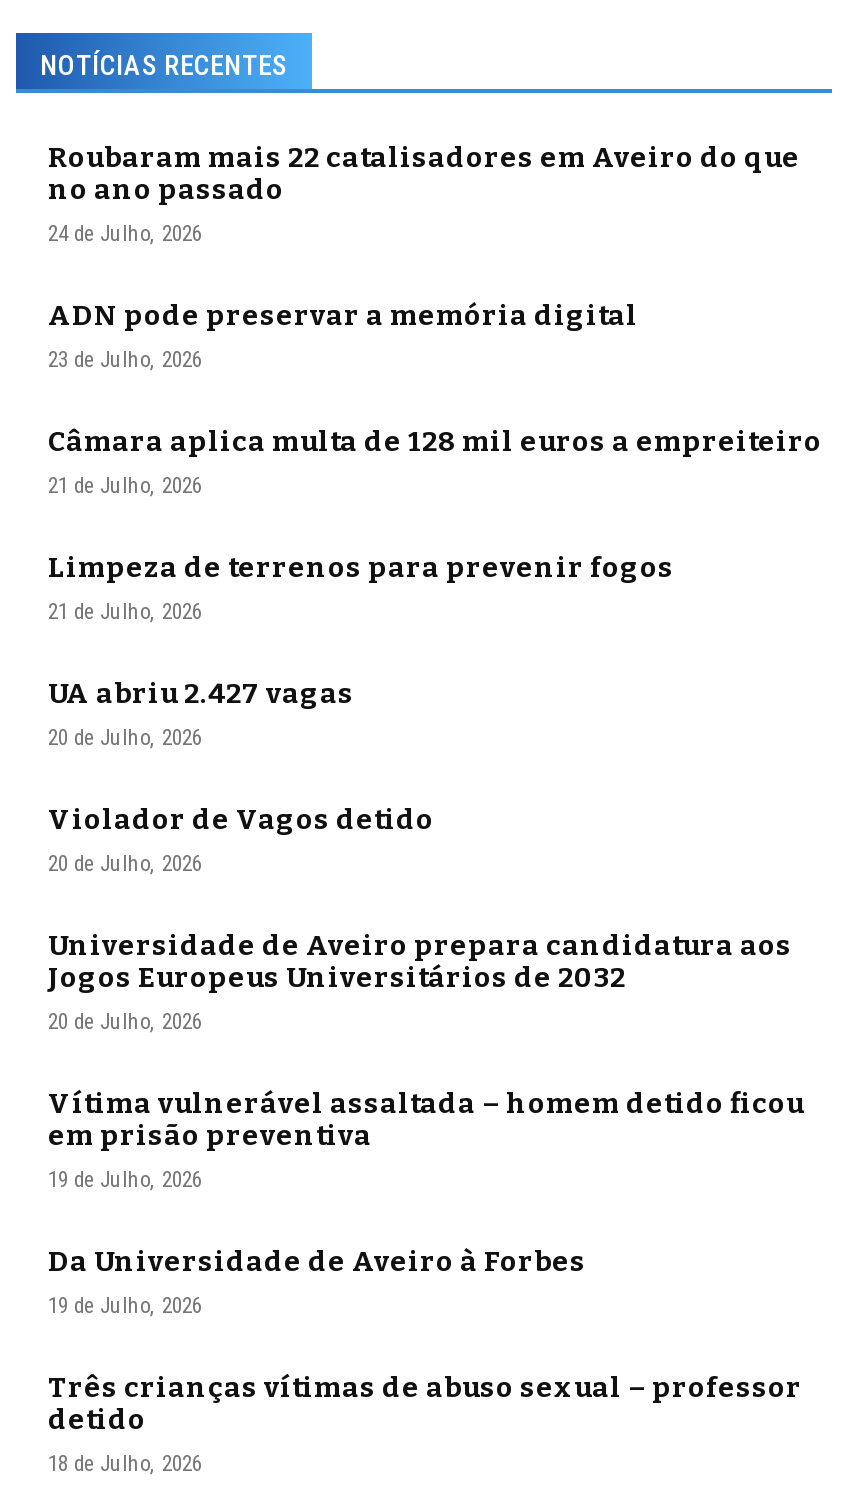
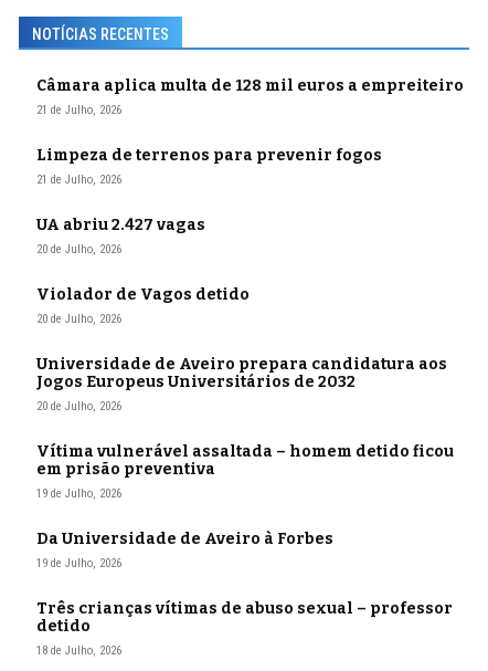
- Roubaram mais 22 catalisadores em Aveiro do que
- no ano passado
- 24 de Julho, 2026
- ADN pode preservar a memória digital
- 23 de Julho, 2026
